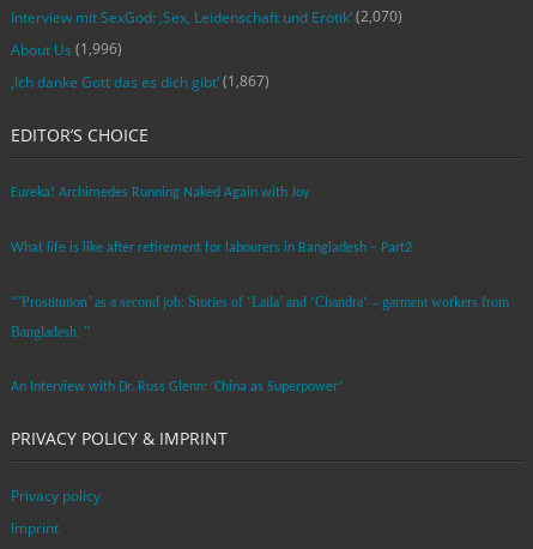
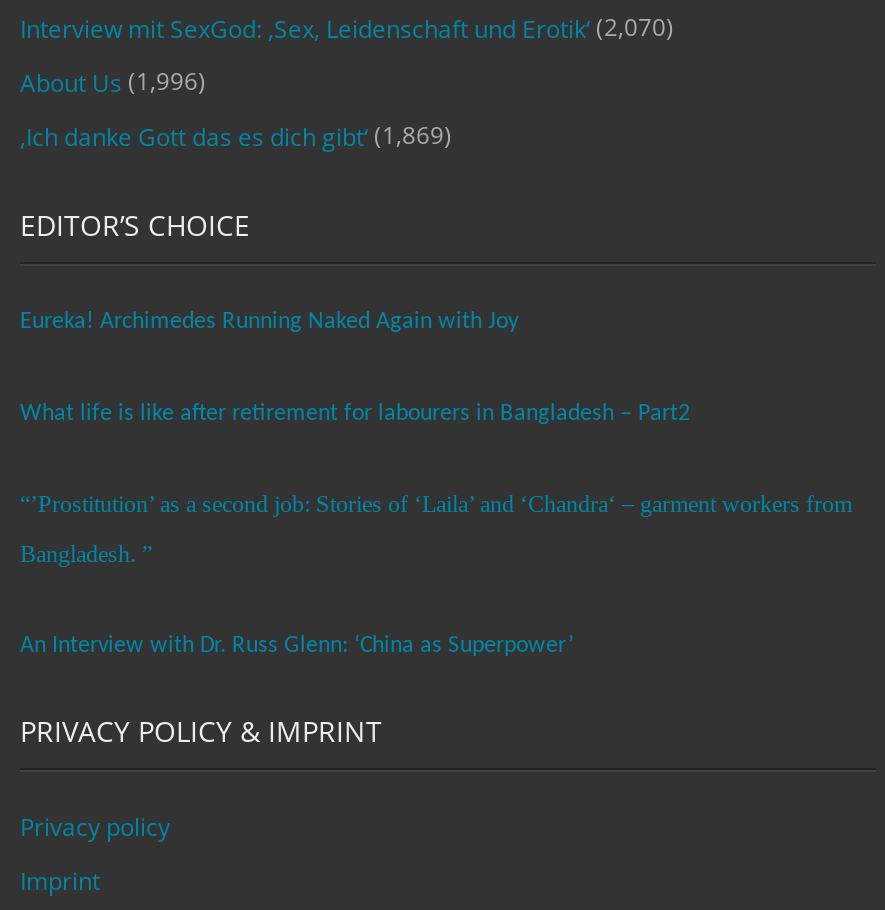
- ‚Ich danke Gott das es dich gibt‘ (1,867)
+ ‚Ich danke Gott das es dich gibt‘ (1,869)
